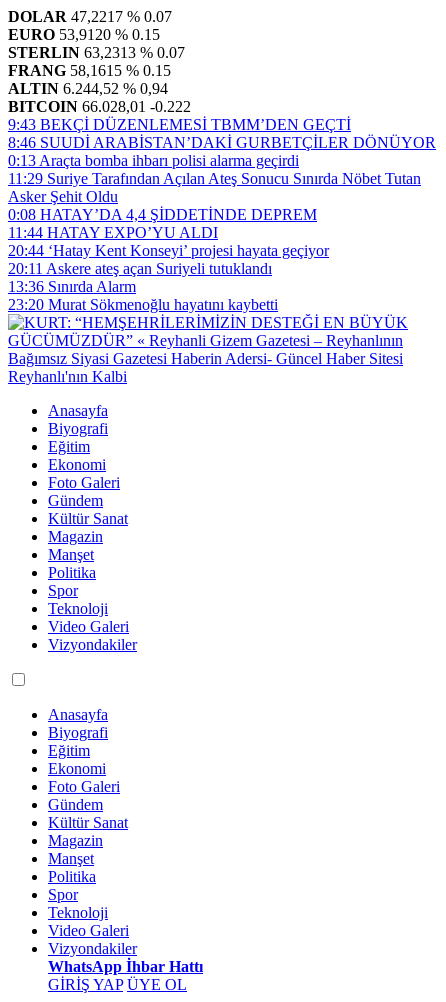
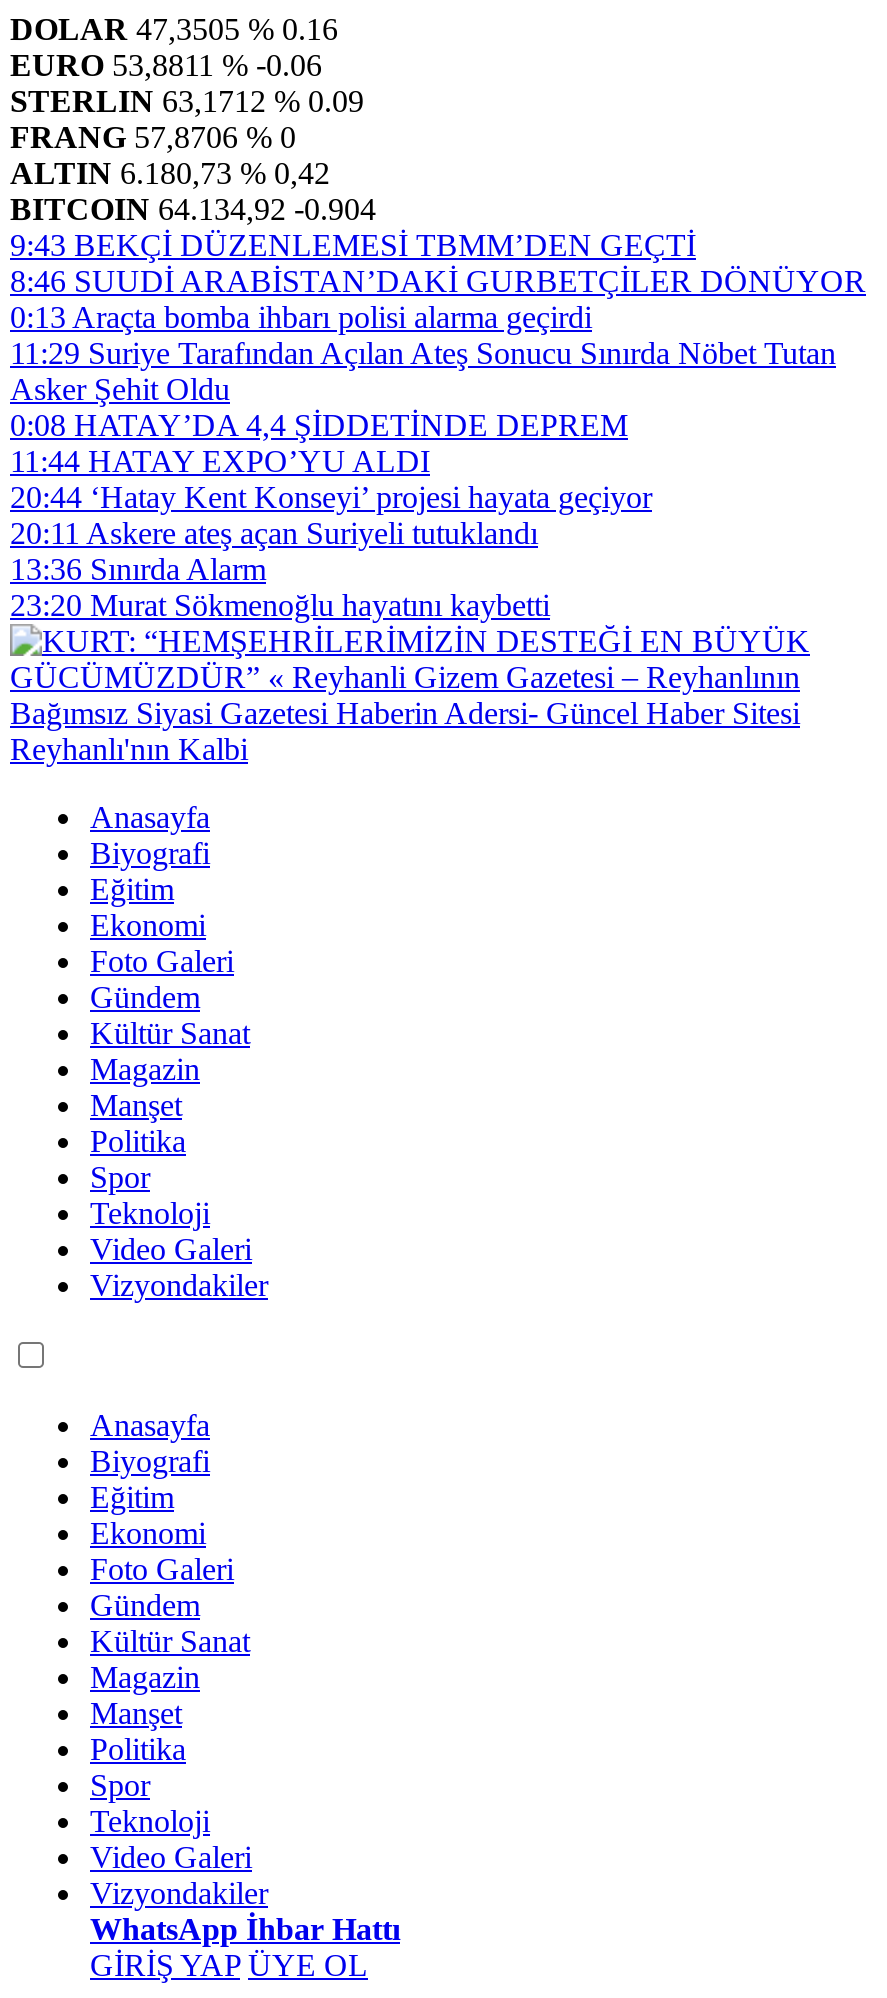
- DOLAR 47,2217 % 0.07
+ DOLAR 47,3505 % 0.16

- EURO 53,9120 % 0.15
+ EURO 53,8811 % -0.06

- STERLIN 63,2313 % 0.07
+ STERLIN 63,1712 % 0.09

- FRANG 58,1615 % 0.15
+ FRANG 57,8706 % 0

- ALTIN 6.244,52 % 0,94
+ ALTIN 6.180,73 % 0,42

- BITCOIN 66.028,01 -0.222
+ BITCOIN 64.134,92 -0.904
